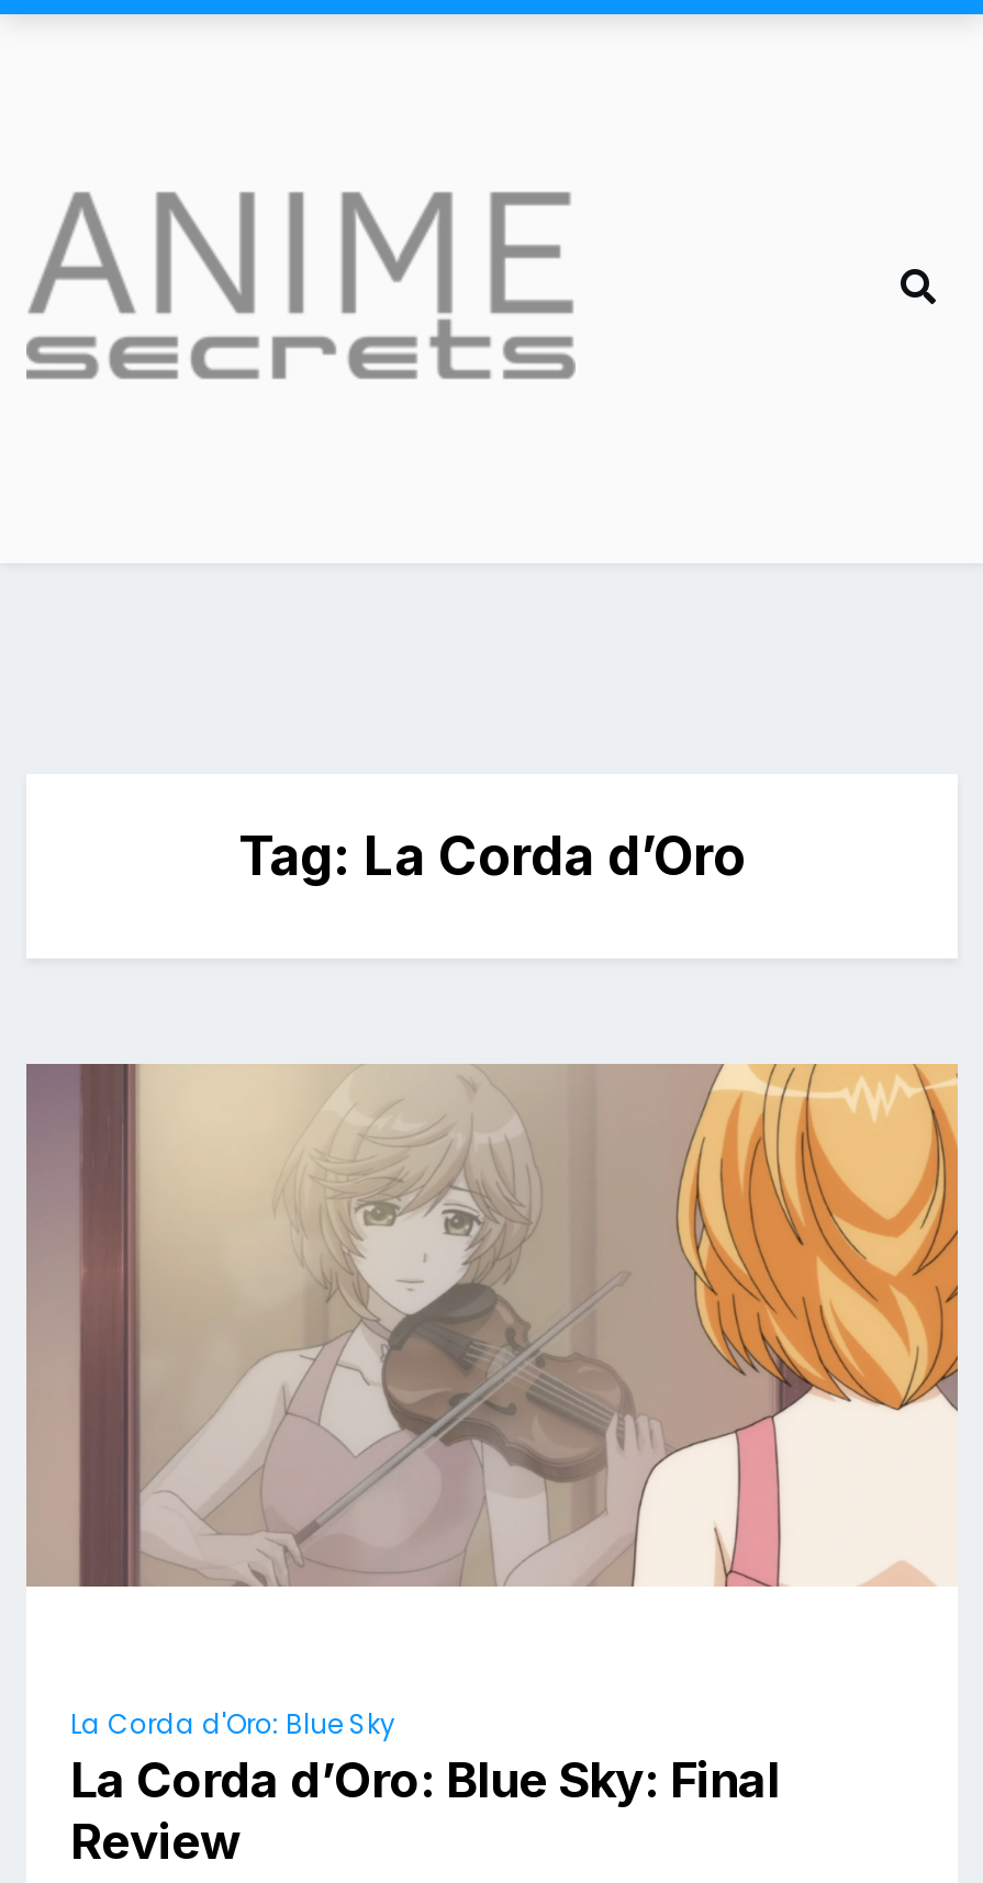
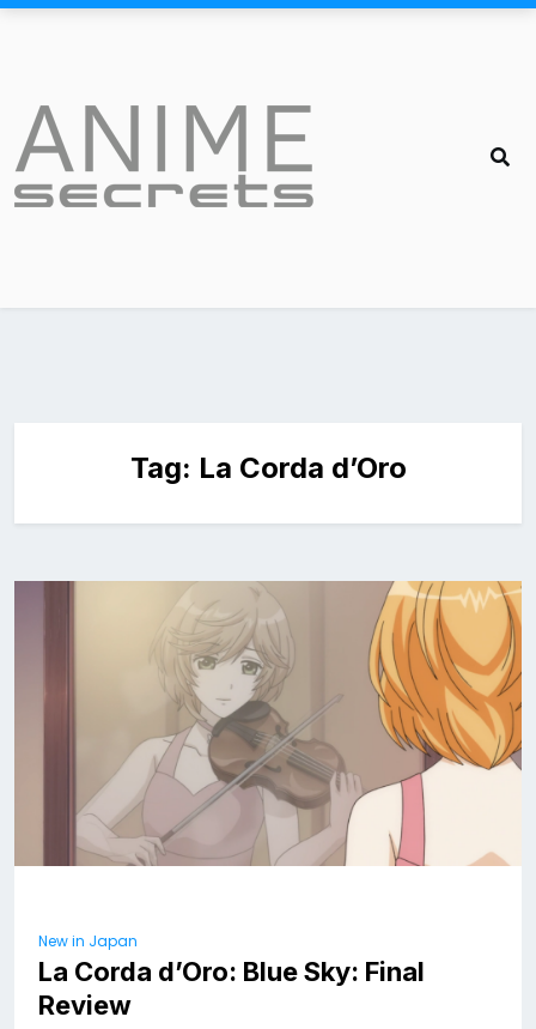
- La Corda d'Oro: Blue Sky
+ New in Japan
